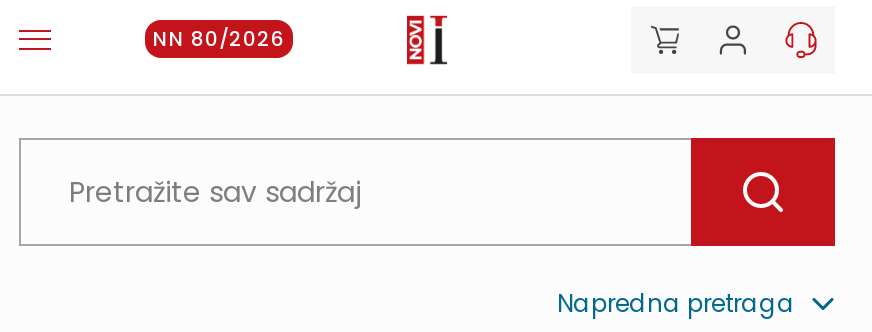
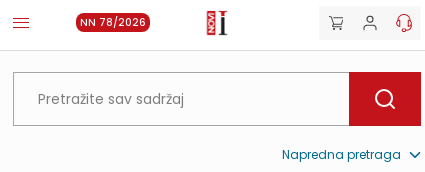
- NN 80/2026
+ NN 78/2026
